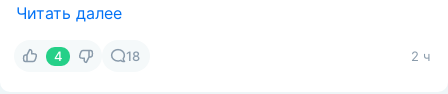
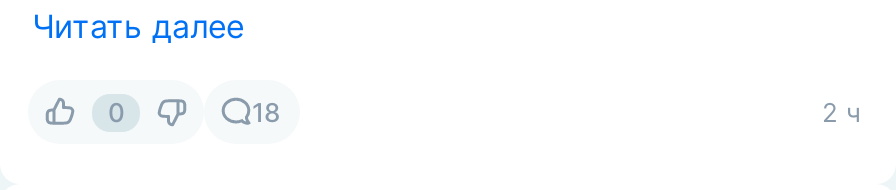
- 4
+ 0
